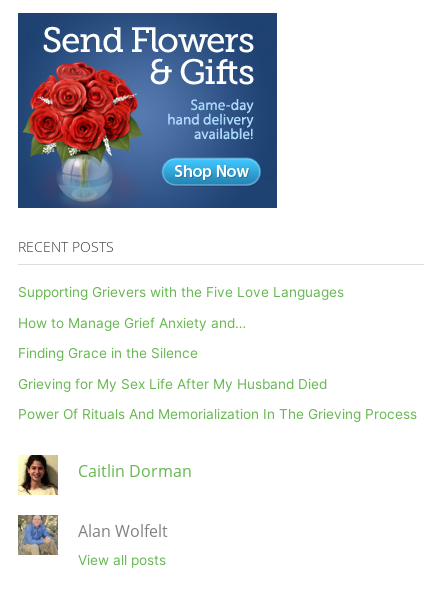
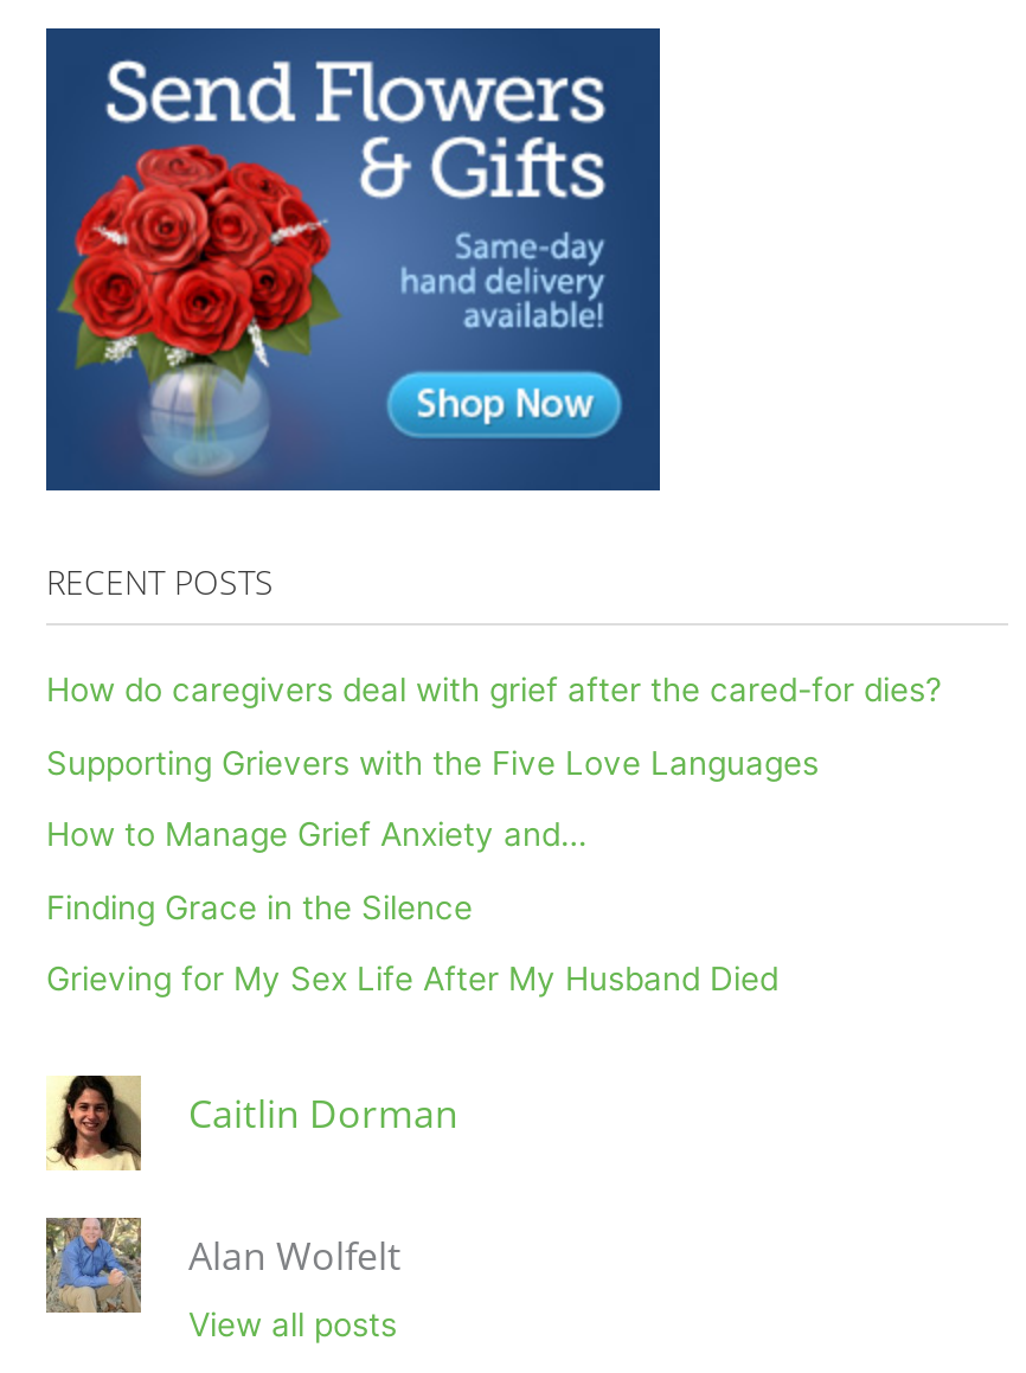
+ How do caregivers deal with grief after the cared-for dies?

moved down: Supporting Grievers with the Five Love Languages | How to Manage Grief Anxiety and… | Finding Grace in the Silence | Grieving for My Sex Life After My Husband Died

- Power Of Rituals And Memorialization In The Grieving Process
